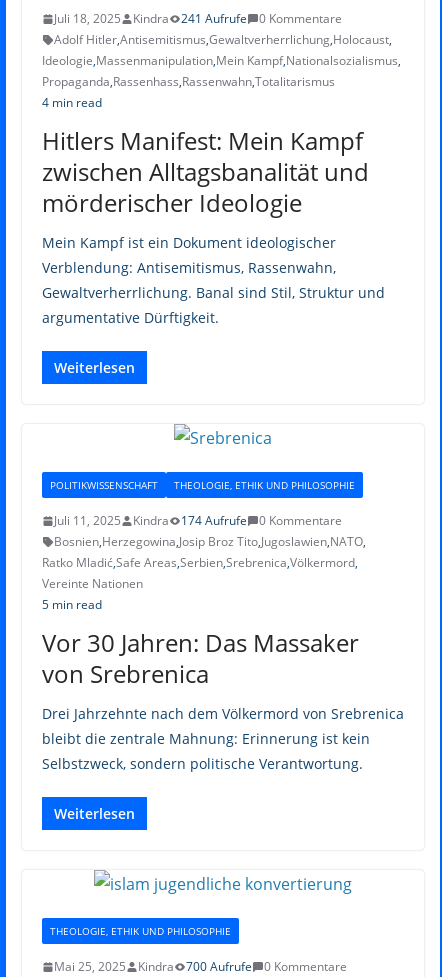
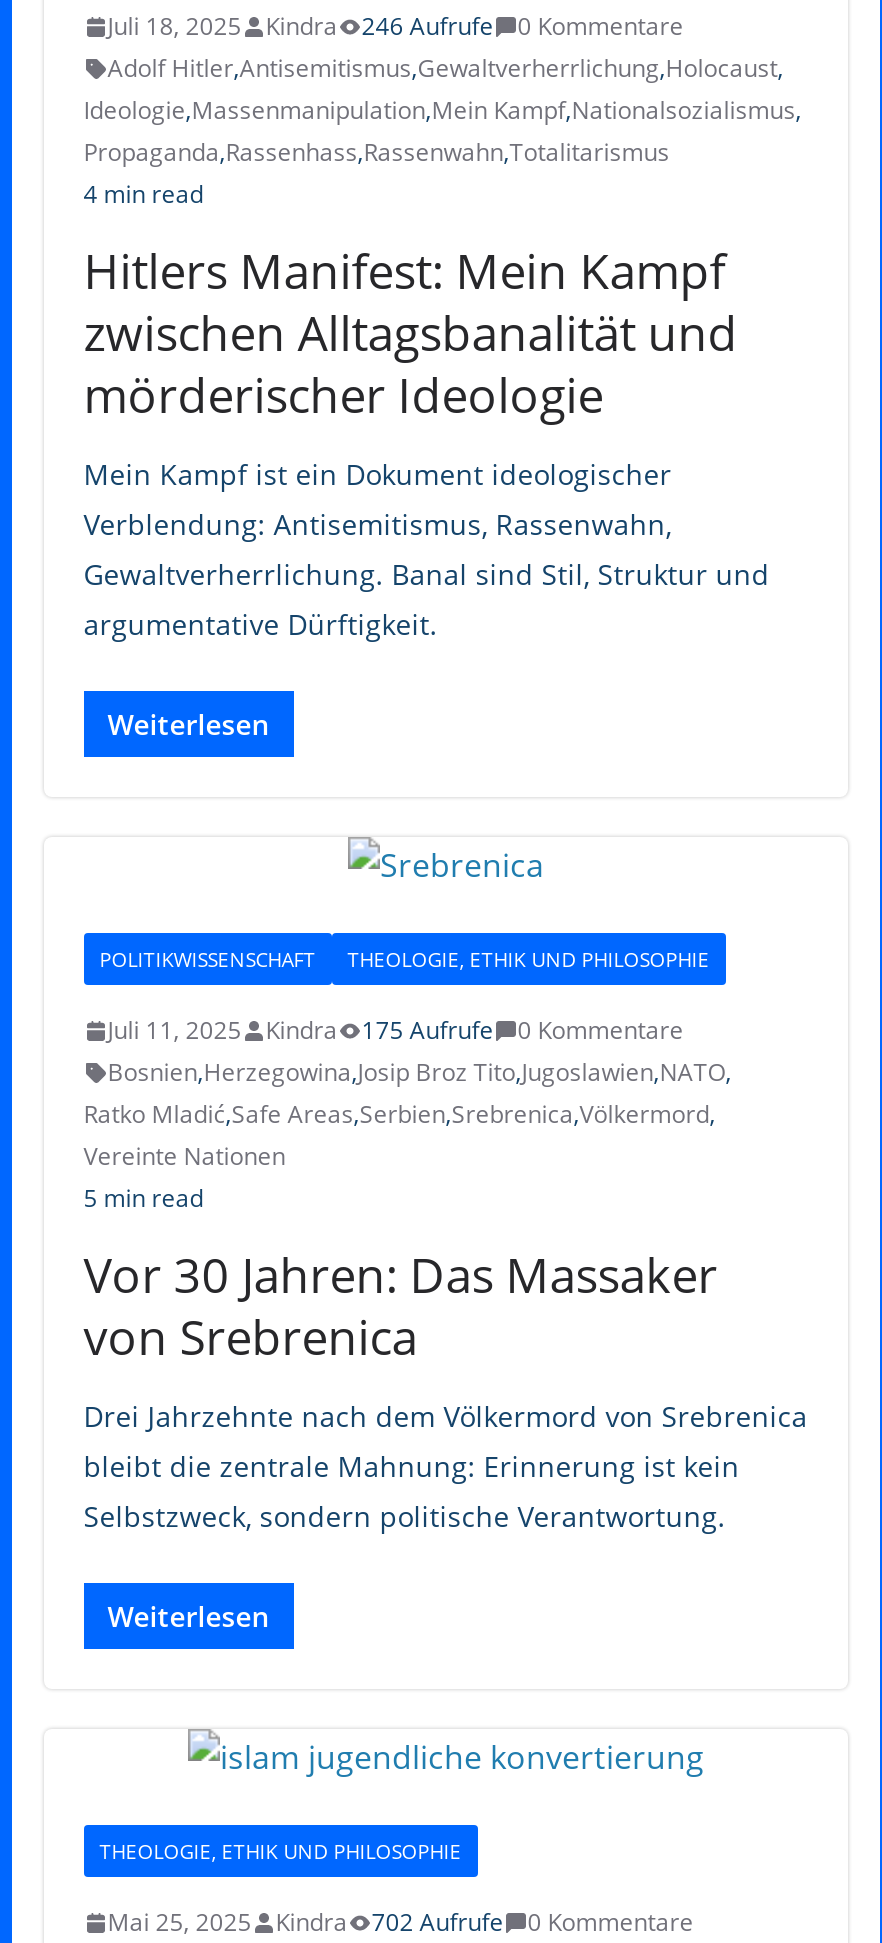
- Juli 18, 2025 Kindra 241 Aufrufe 0 Kommentare
+ Juli 18, 2025 Kindra 246 Aufrufe 0 Kommentare

- Juli 11, 2025 Kindra 174 Aufrufe 0 Kommentare
+ Juli 11, 2025 Kindra 175 Aufrufe 0 Kommentare

- Mai 25, 2025 Kindra 700 Aufrufe 0 Kommentare
+ Mai 25, 2025 Kindra 702 Aufrufe 0 Kommentare
